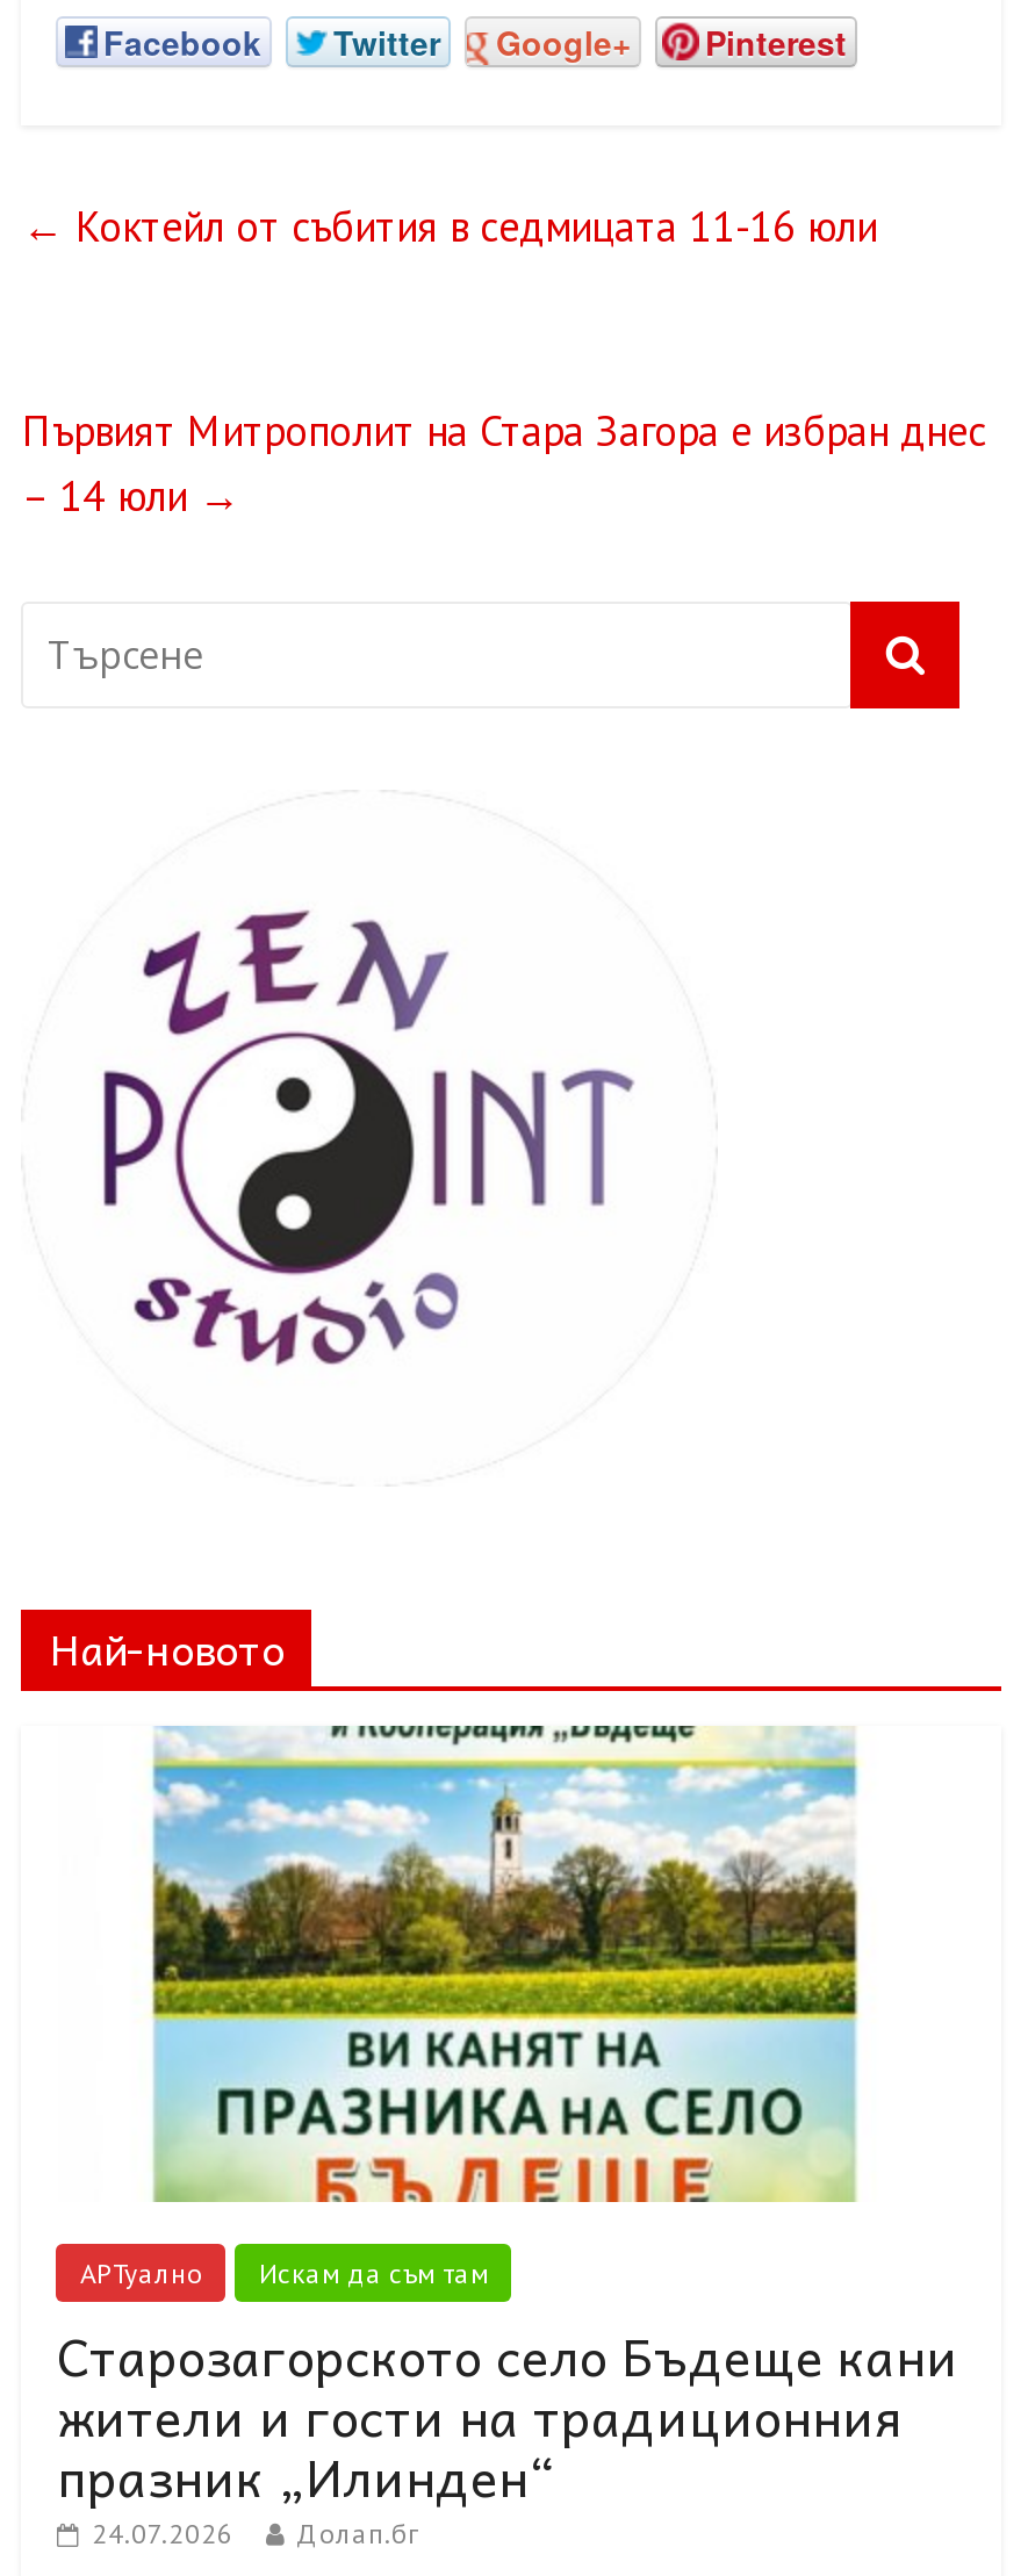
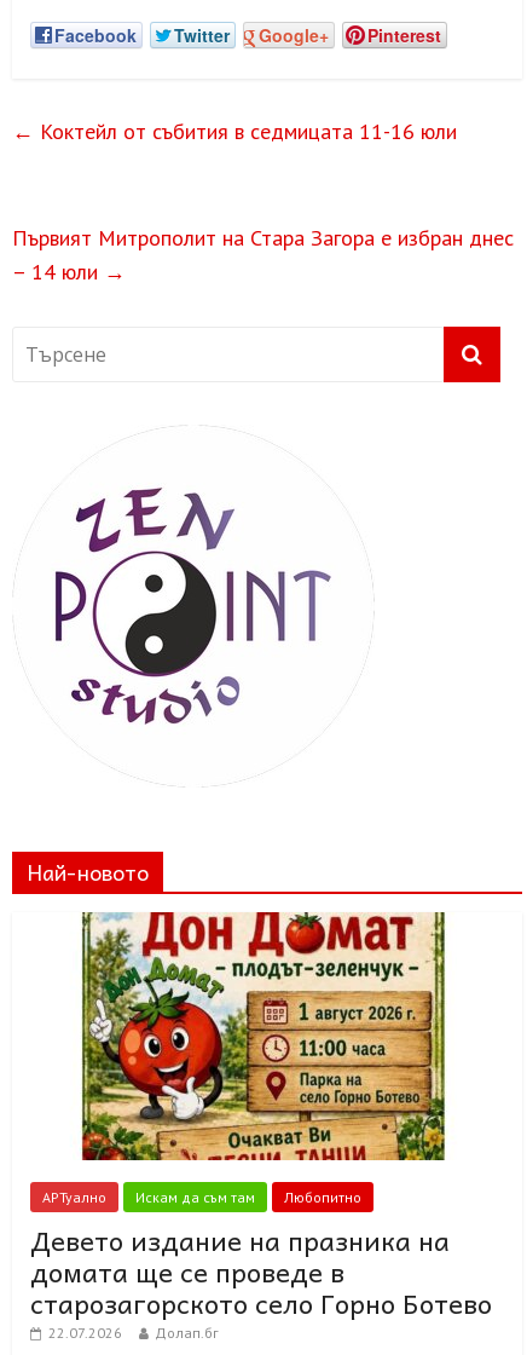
- [image]
+ [image]

- Старозагорското село Бъдеще кани
- жители и гости на традиционния
- празник „Илинден“
- 24.07.2026
+ Любопитно
+ Девето издание на празника на
+ домата ще се проведе в
+ старозагорското село Горно Ботево
+ 22.07.2026
